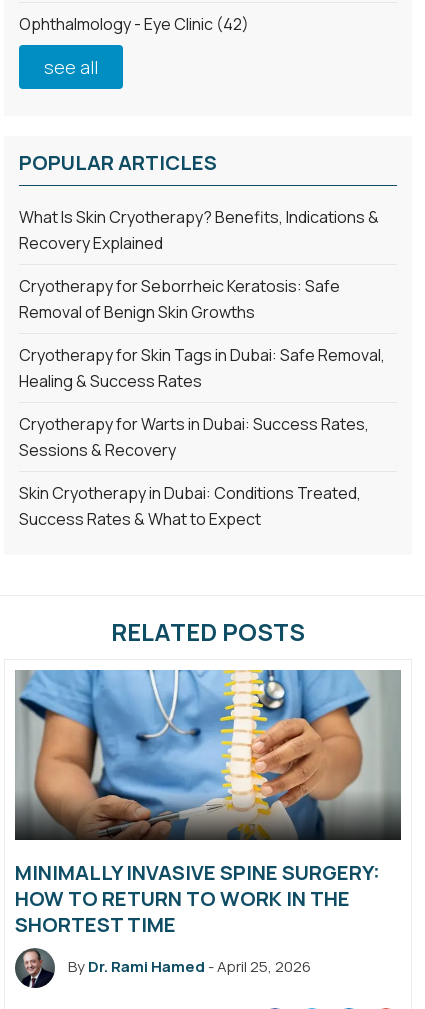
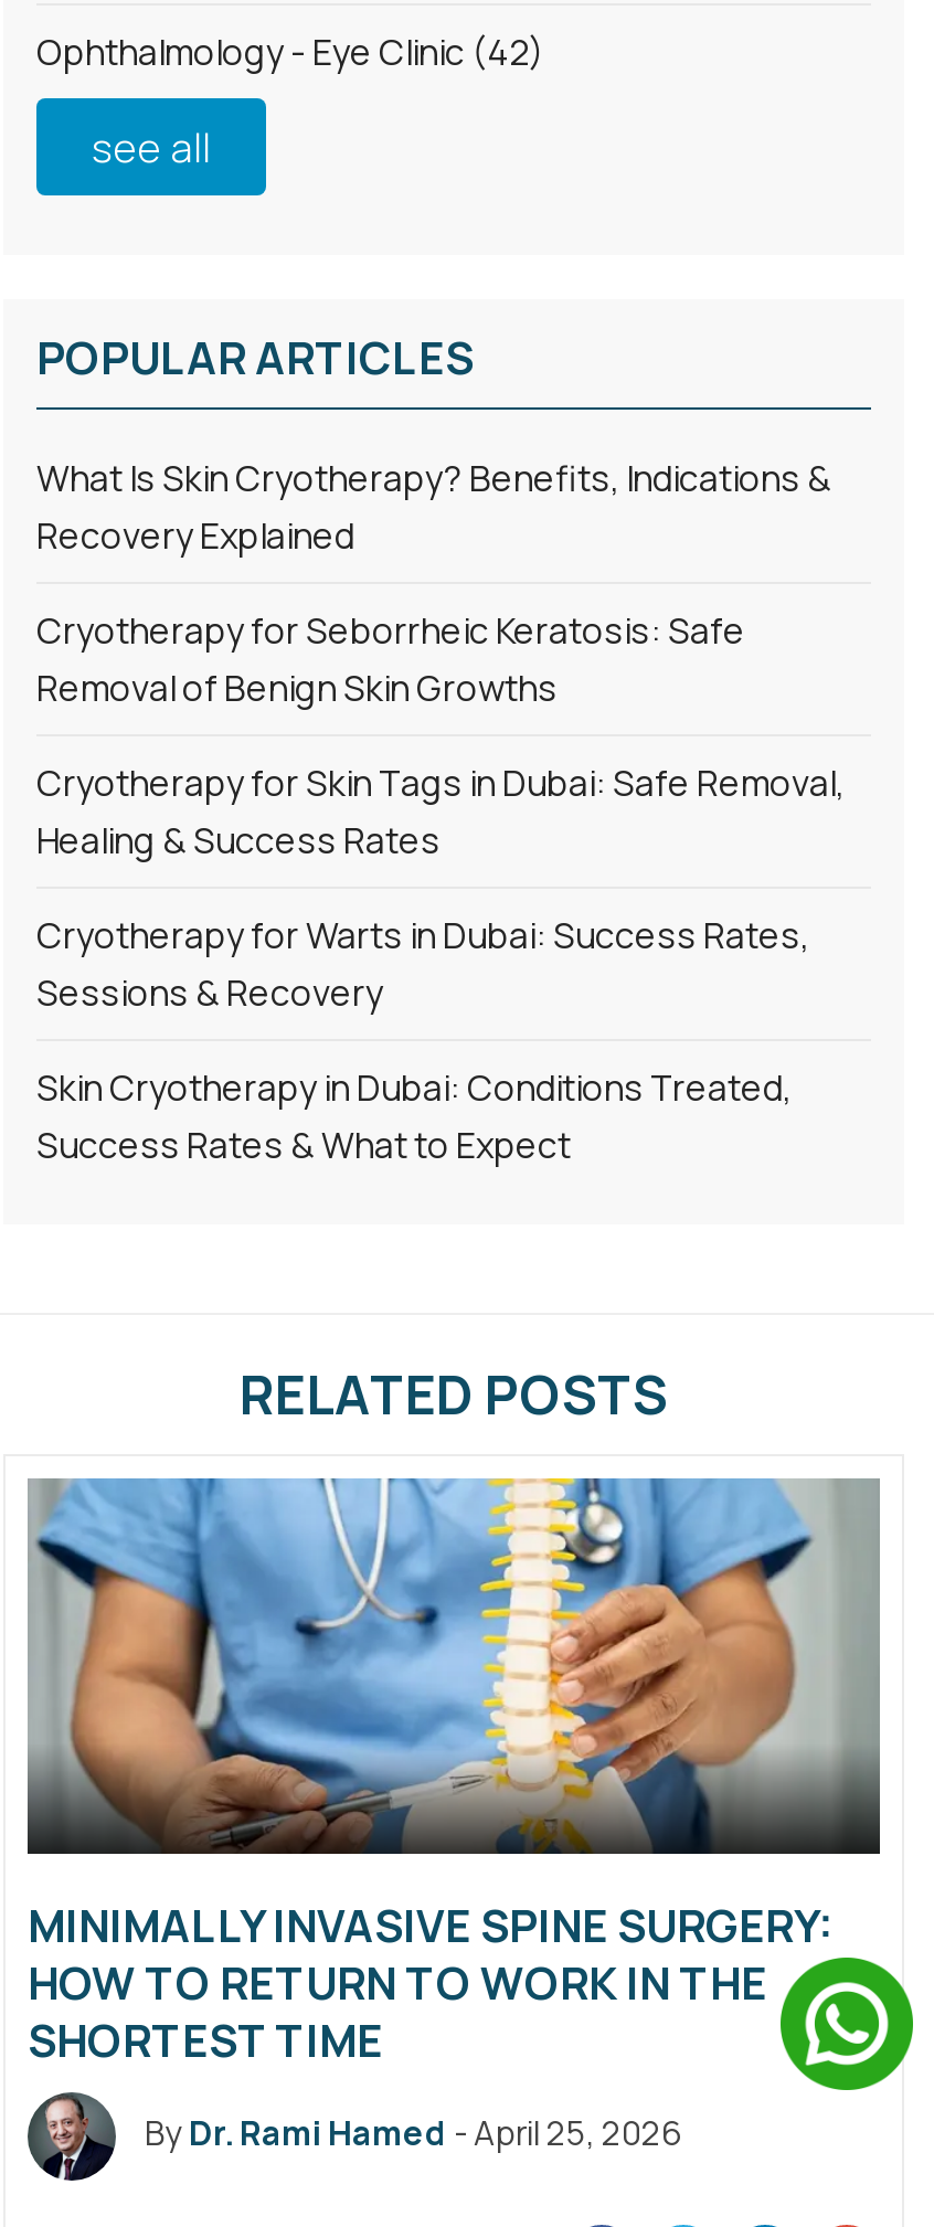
+ [image]
